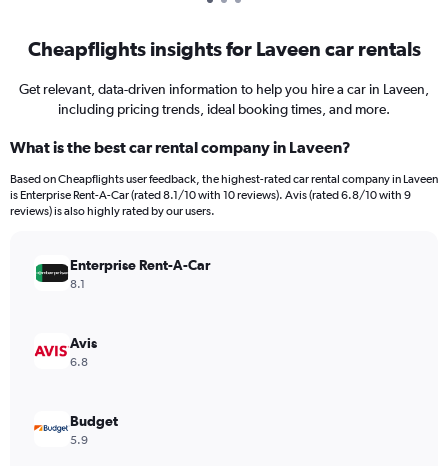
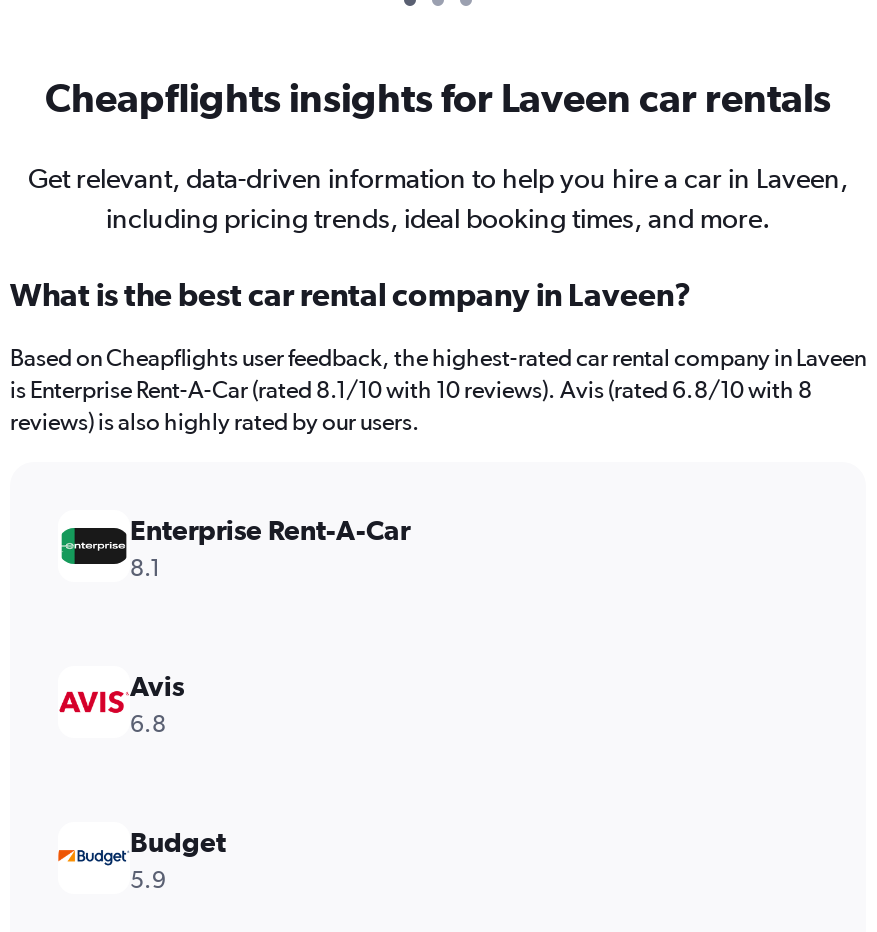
- is Enterprise Rent-A-Car (rated 8.1/10 with 10 reviews). Avis (rated 6.8/10 with 9
+ is Enterprise Rent-A-Car (rated 8.1/10 with 10 reviews). Avis (rated 6.8/10 with 8
